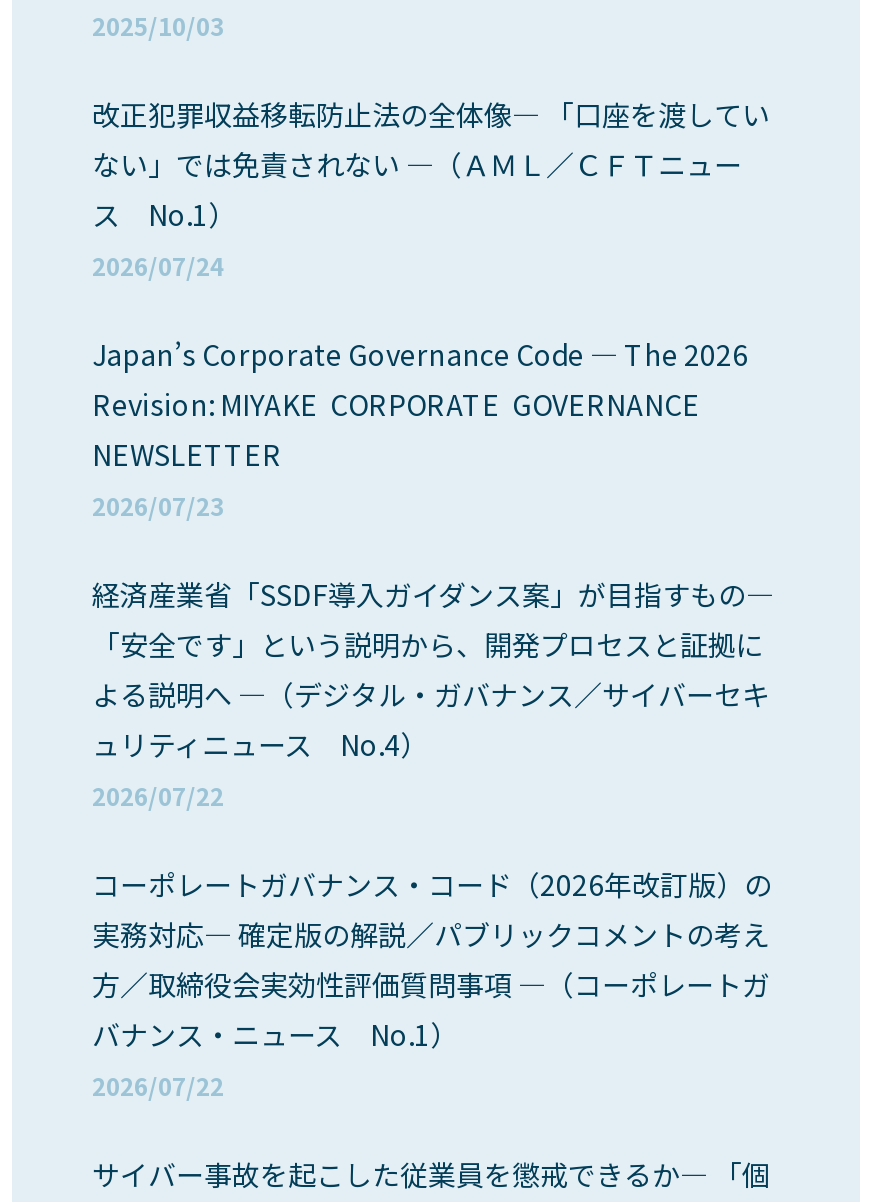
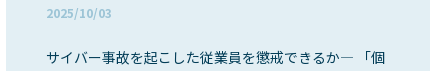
- 改正犯罪収益移転防止法の全体像― 「口座を渡してい
- ない」では免責されない ―（ＡＭＬ／ＣＦＴニュー
- ス No.1）
- 2026/07/24
- Japan’s Corporate Governance Code — The 2026
- Revision: MIYAKE CORPORATE GOVERNANCE
- NEWSLETTER
- 2026/07/23
- 経済産業省「SSDF導入ガイダンス案」が目指すもの―
- 「安全です」という説明から、開発プロセスと証拠に
- よる説明へ ―（デジタル・ガバナンス／サイバーセキ
- ュリティニュース No.4）
- 2026/07/22
- コーポレートガバナンス・コード（2026年改訂版）の
- 実務対応― 確定版の解説／パブリックコメントの考え
- 方／取締役会実効性評価質問事項 ―（コーポレートガ
- バナンス・ニュース No.1）
- 2026/07/22
